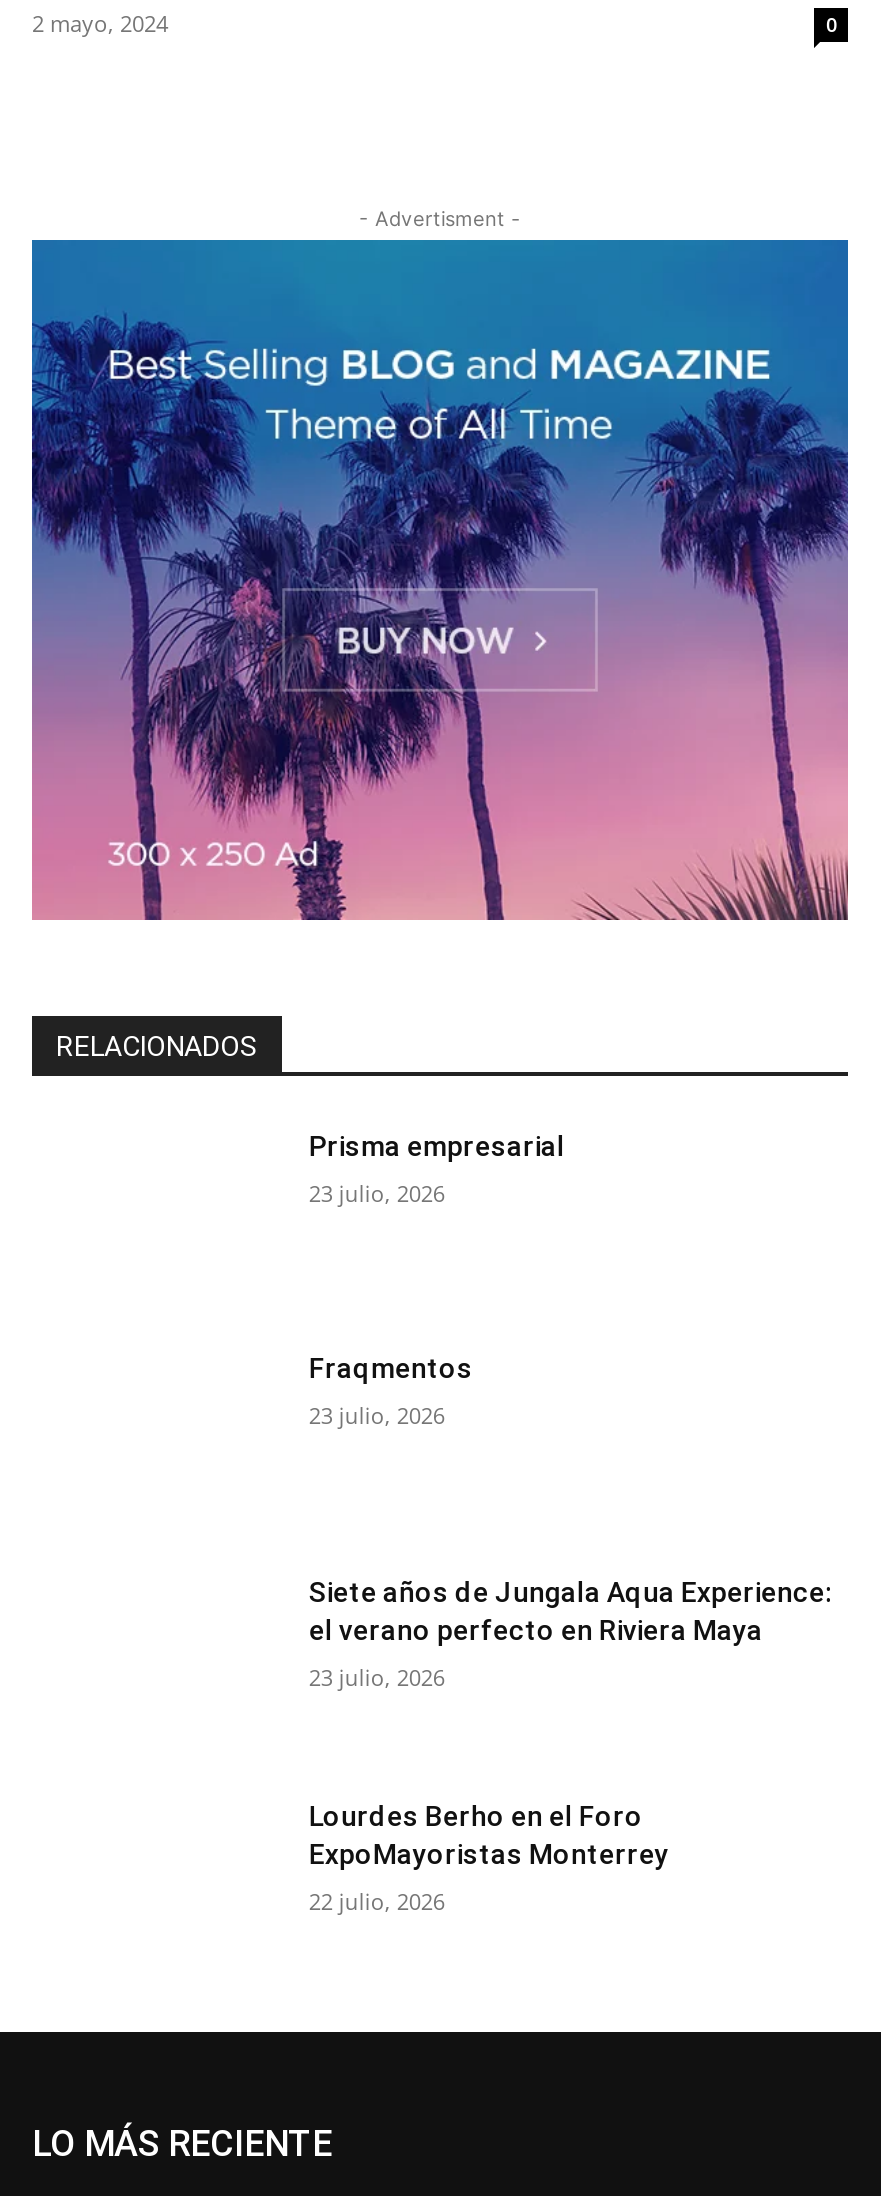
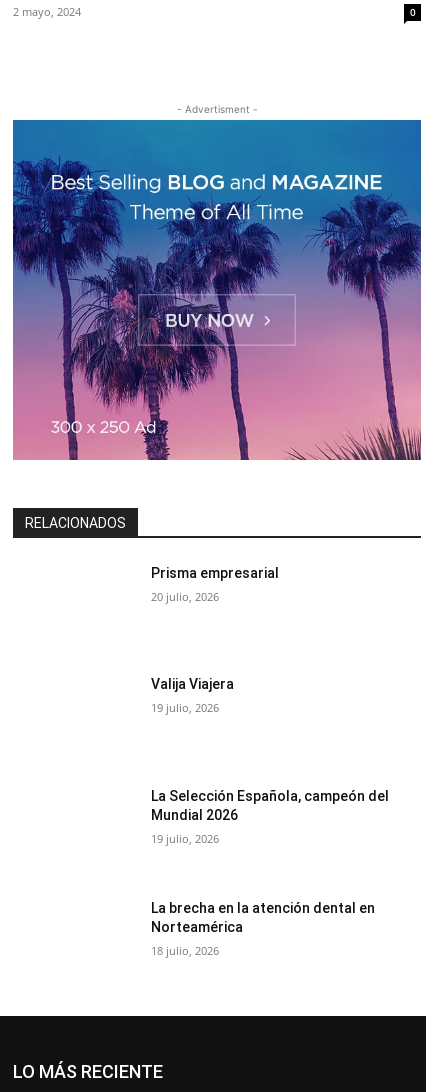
- 23 julio, 2026
+ 20 julio, 2026

- Fraqmentos
+ Valija Viajera

- 23 julio, 2026
+ 19 julio, 2026

- Siete años de Jungala Aqua Experience:
- el verano perfecto en Riviera Maya
+ La Selección Española, campeón del
+ Mundial 2026

- 23 julio, 2026
+ 19 julio, 2026

- Lourdes Berho en el Foro
- ExpoMayoristas Monterrey
+ La brecha en la atención dental en
+ Norteamérica

- 22 julio, 2026
+ 18 julio, 2026
